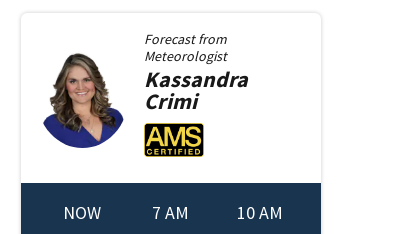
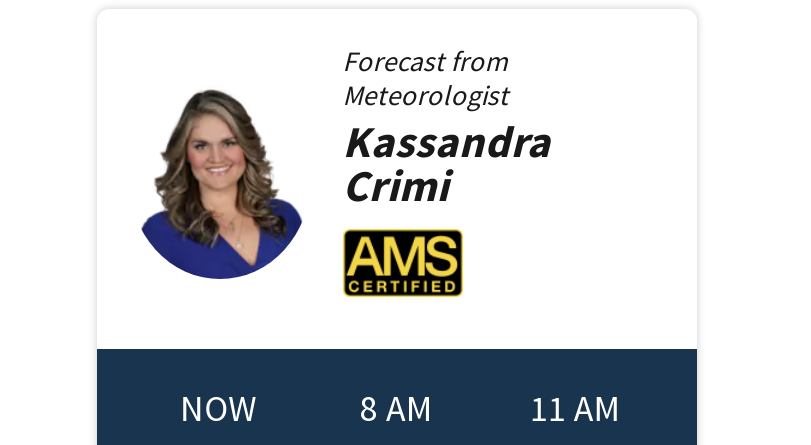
- 7 AM
+ 8 AM

- 10 AM
+ 11 AM
